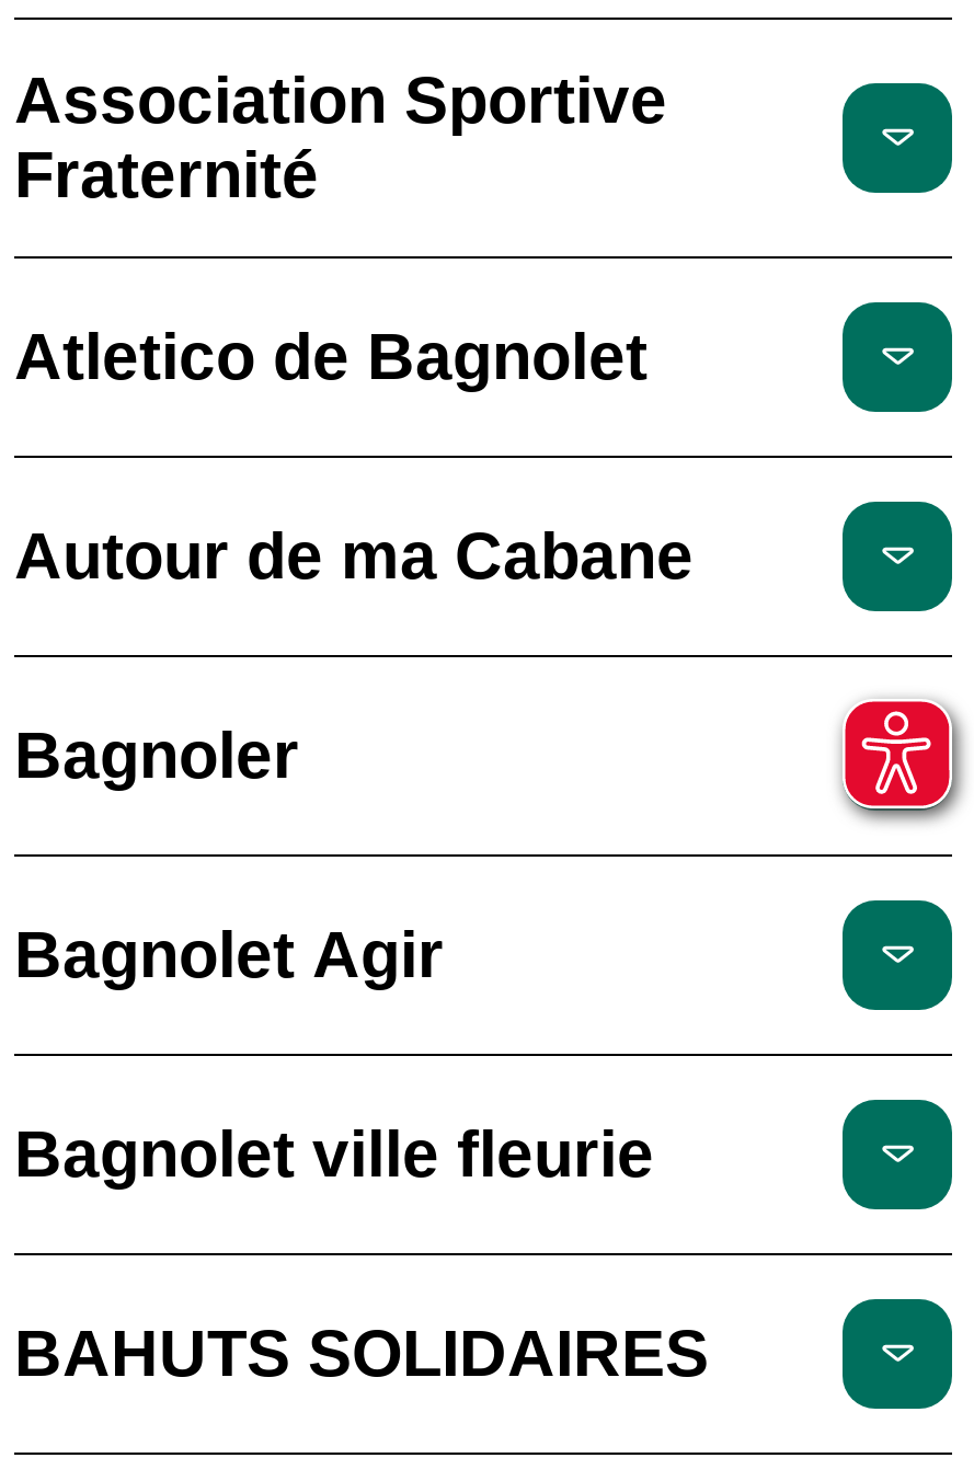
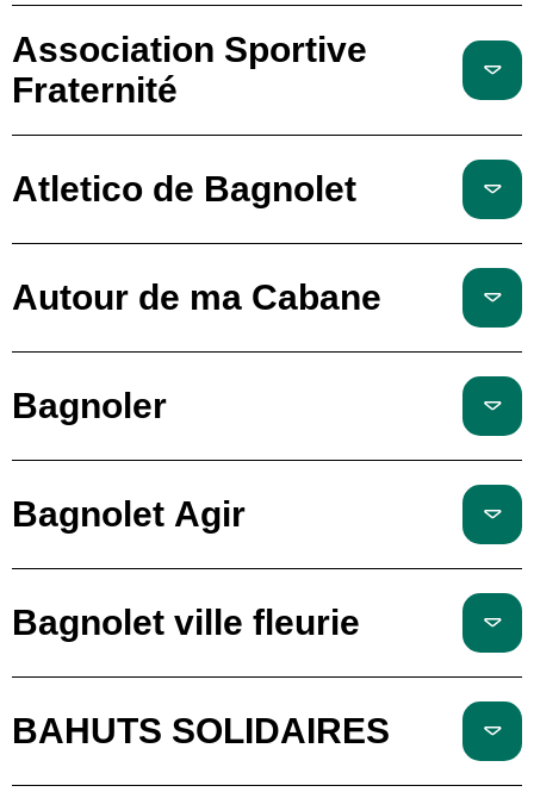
- [image]
+ [image]
